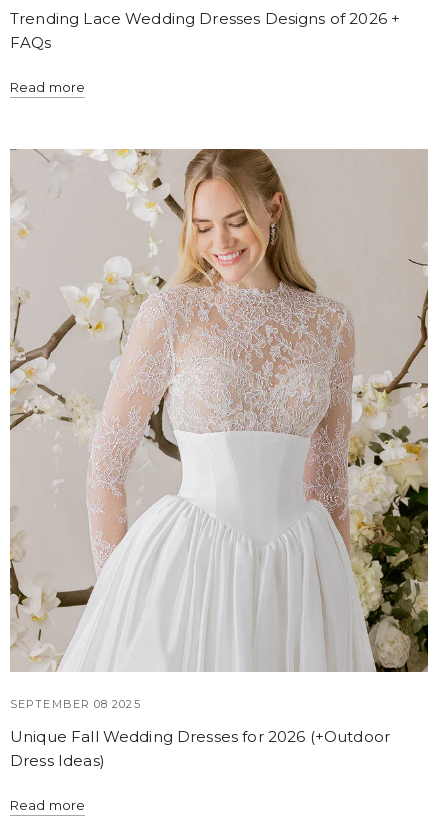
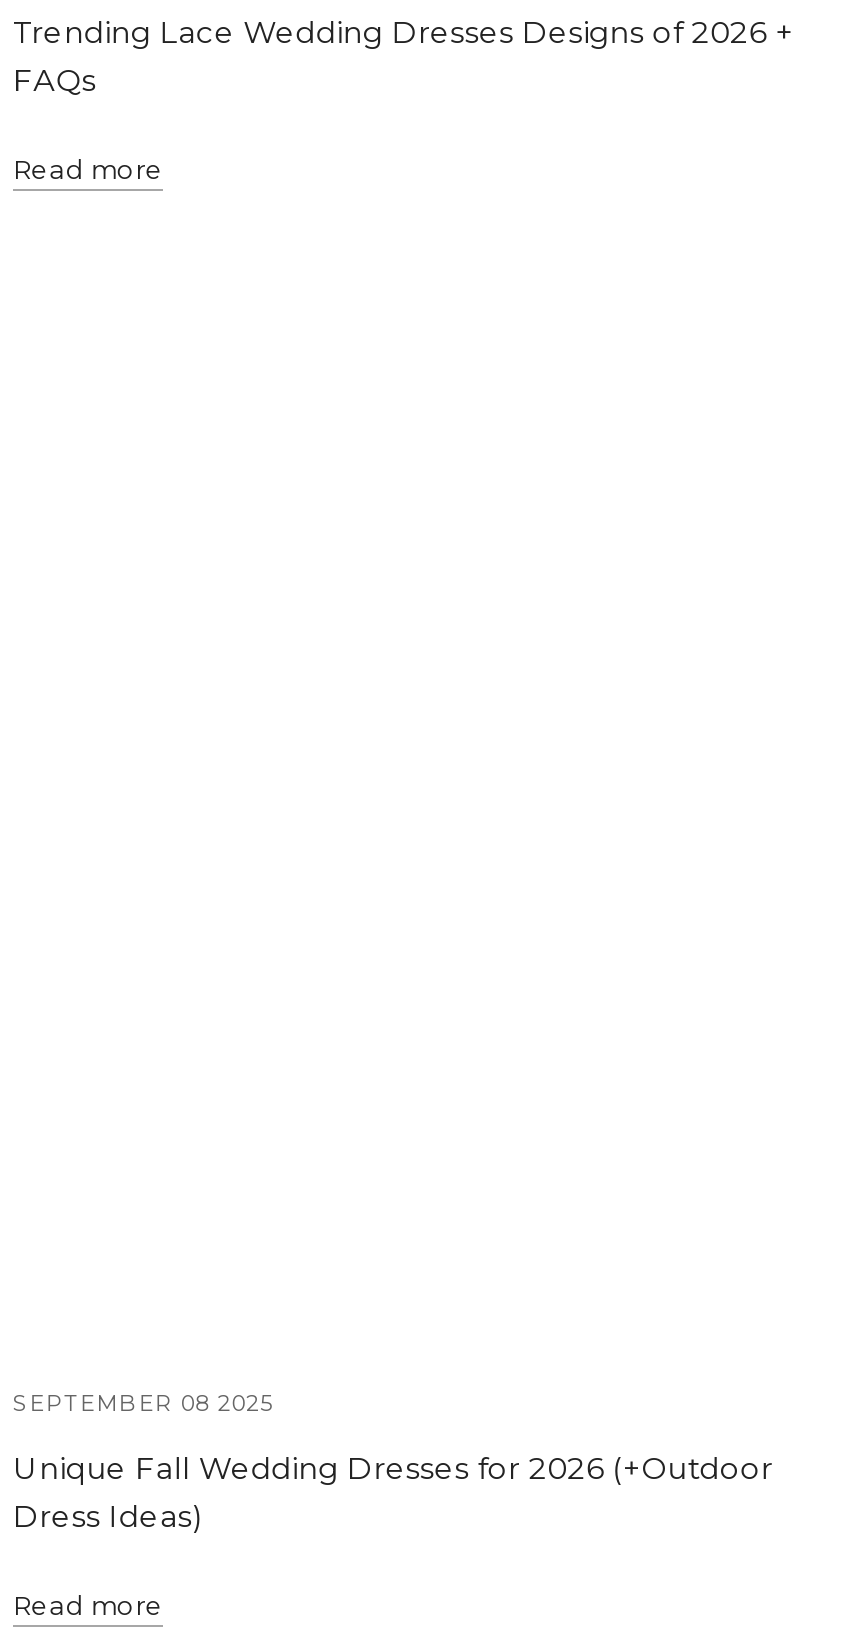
- [image]
